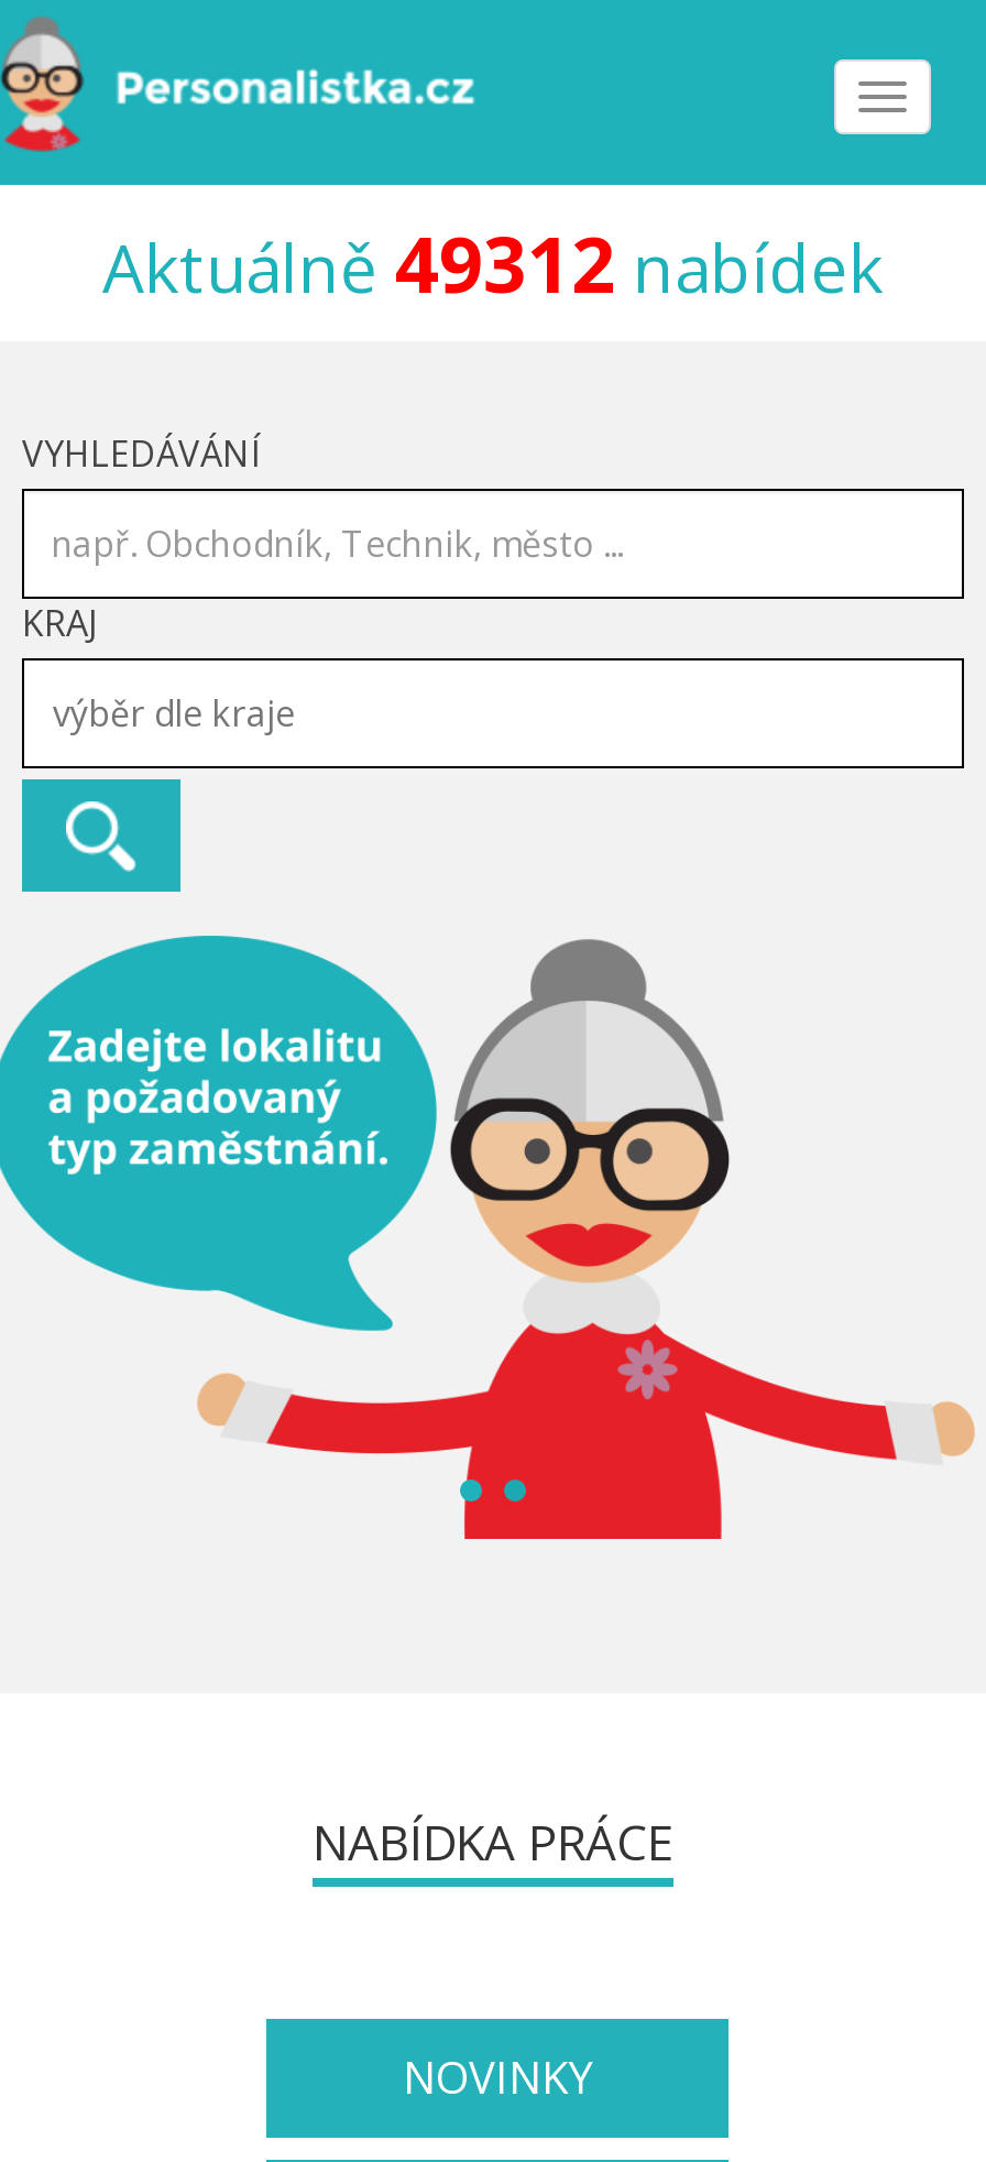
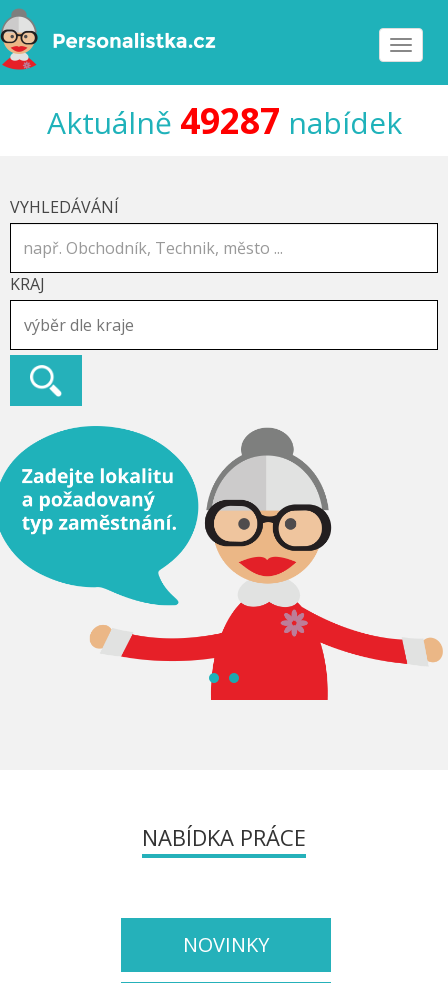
- Aktuálně 49312 nabídek
+ Aktuálně 49287 nabídek
